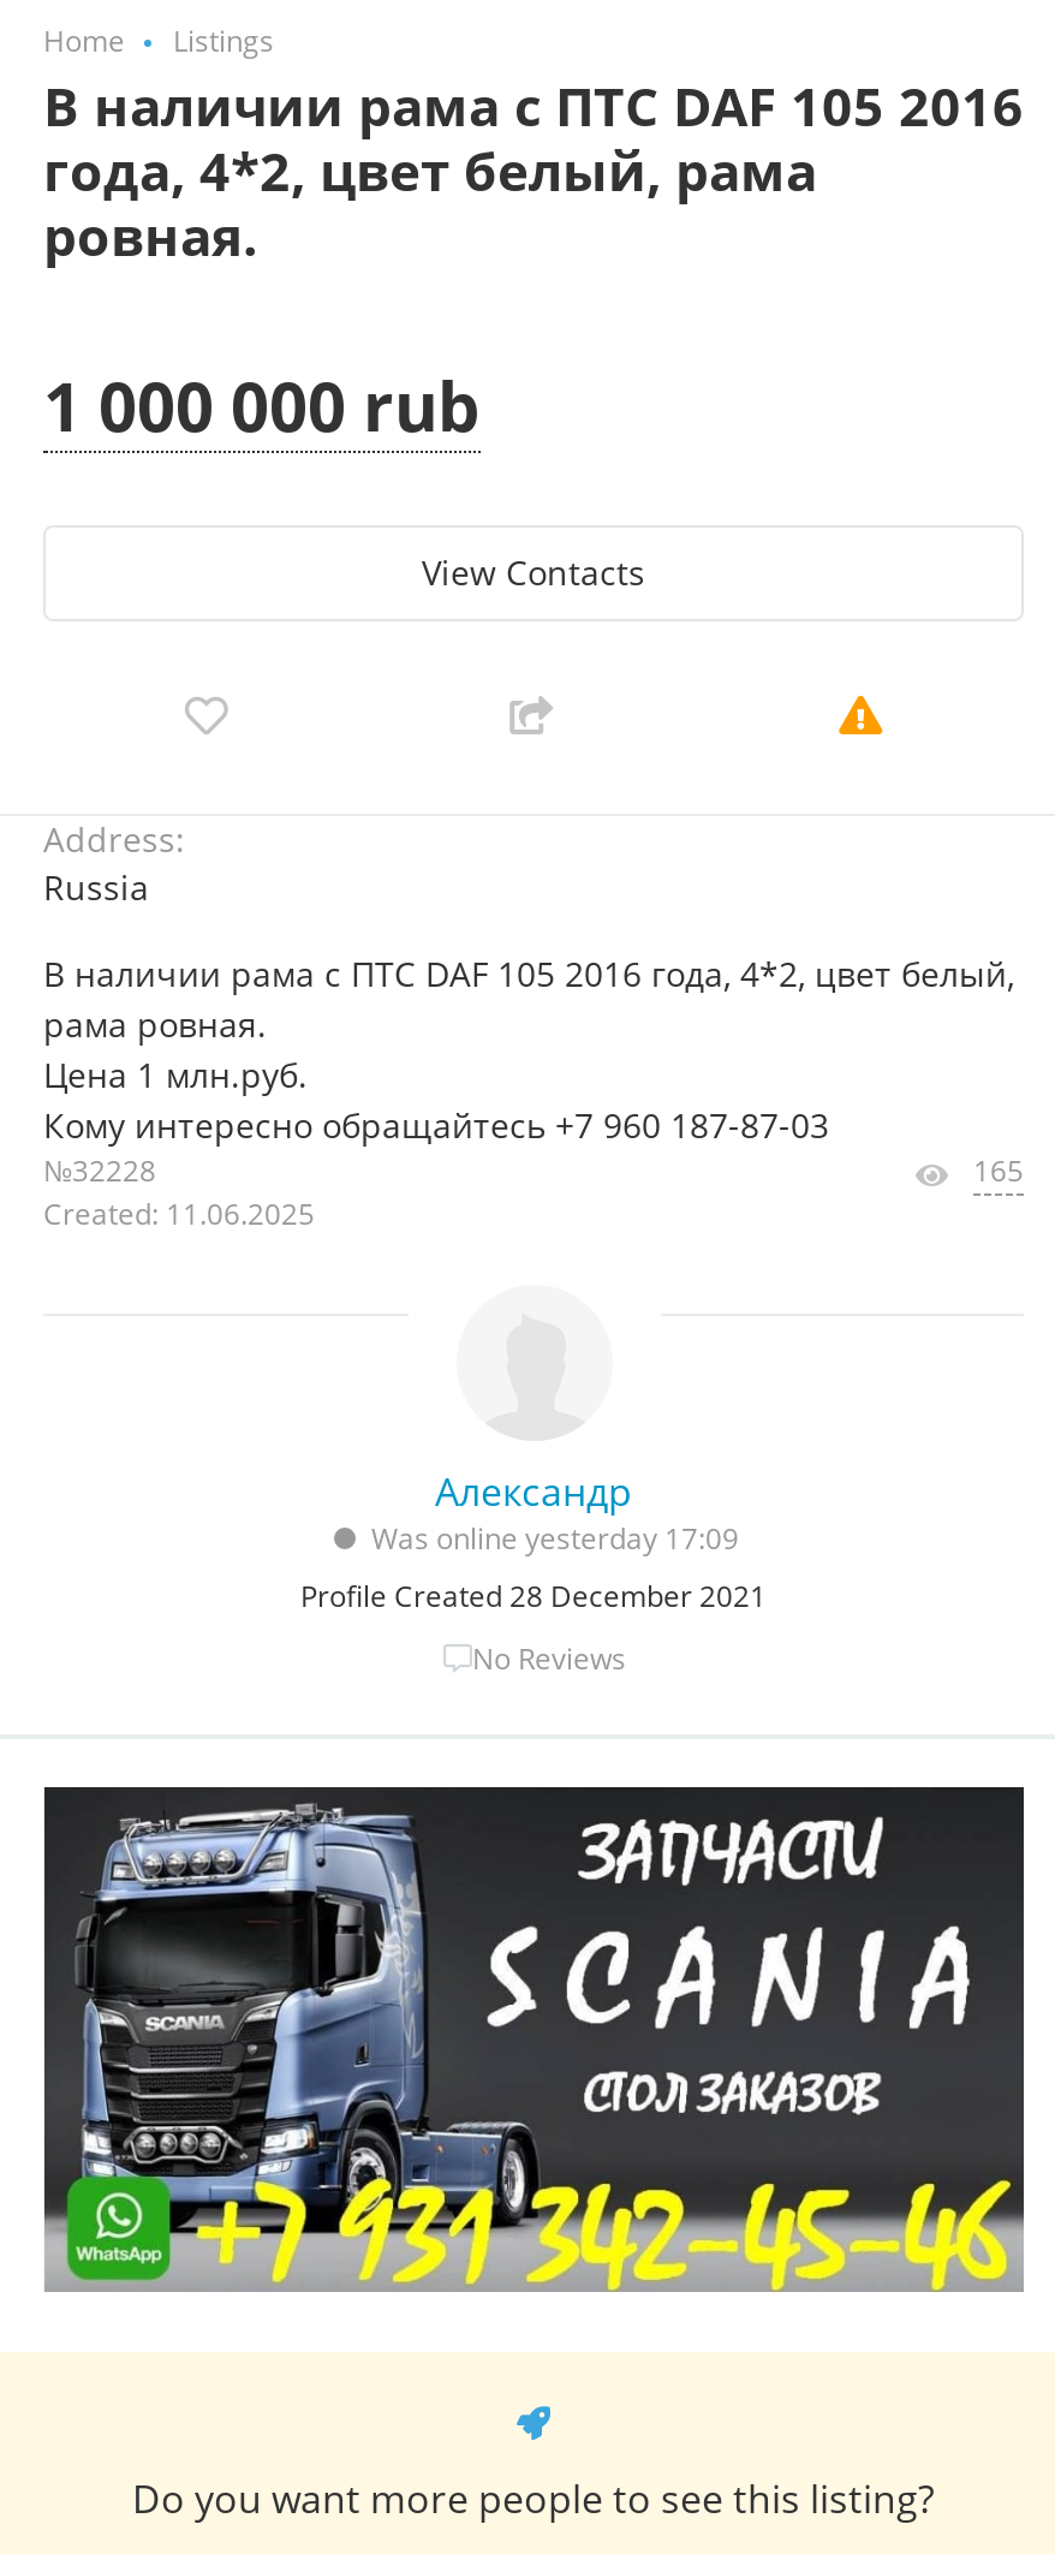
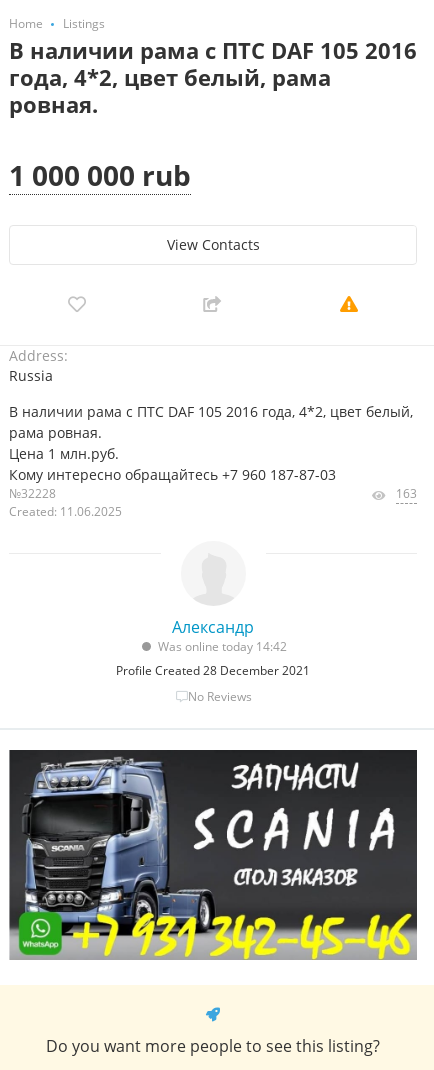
- 165
+ 163

- Was online yesterday 17:09
+ Was online today 14:42
